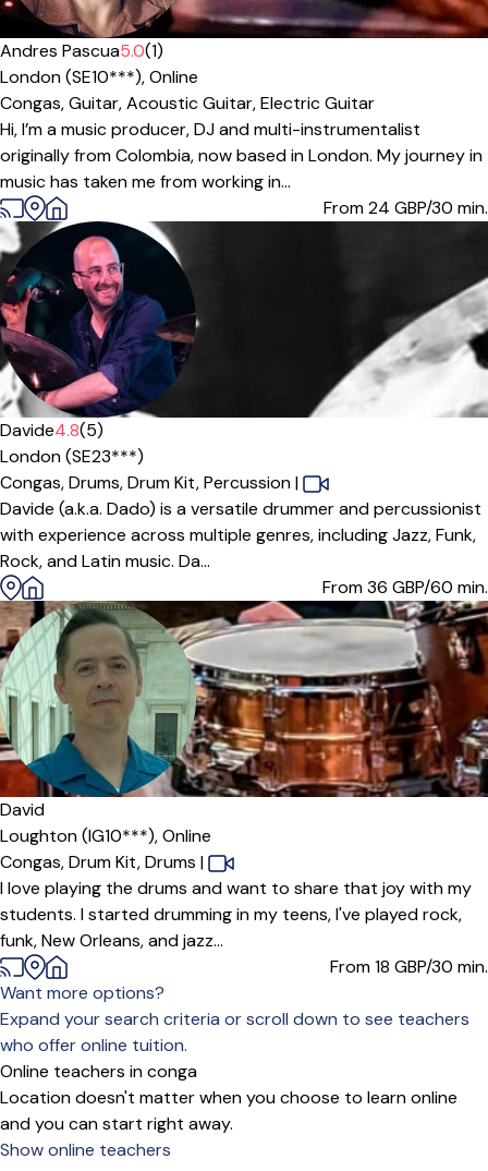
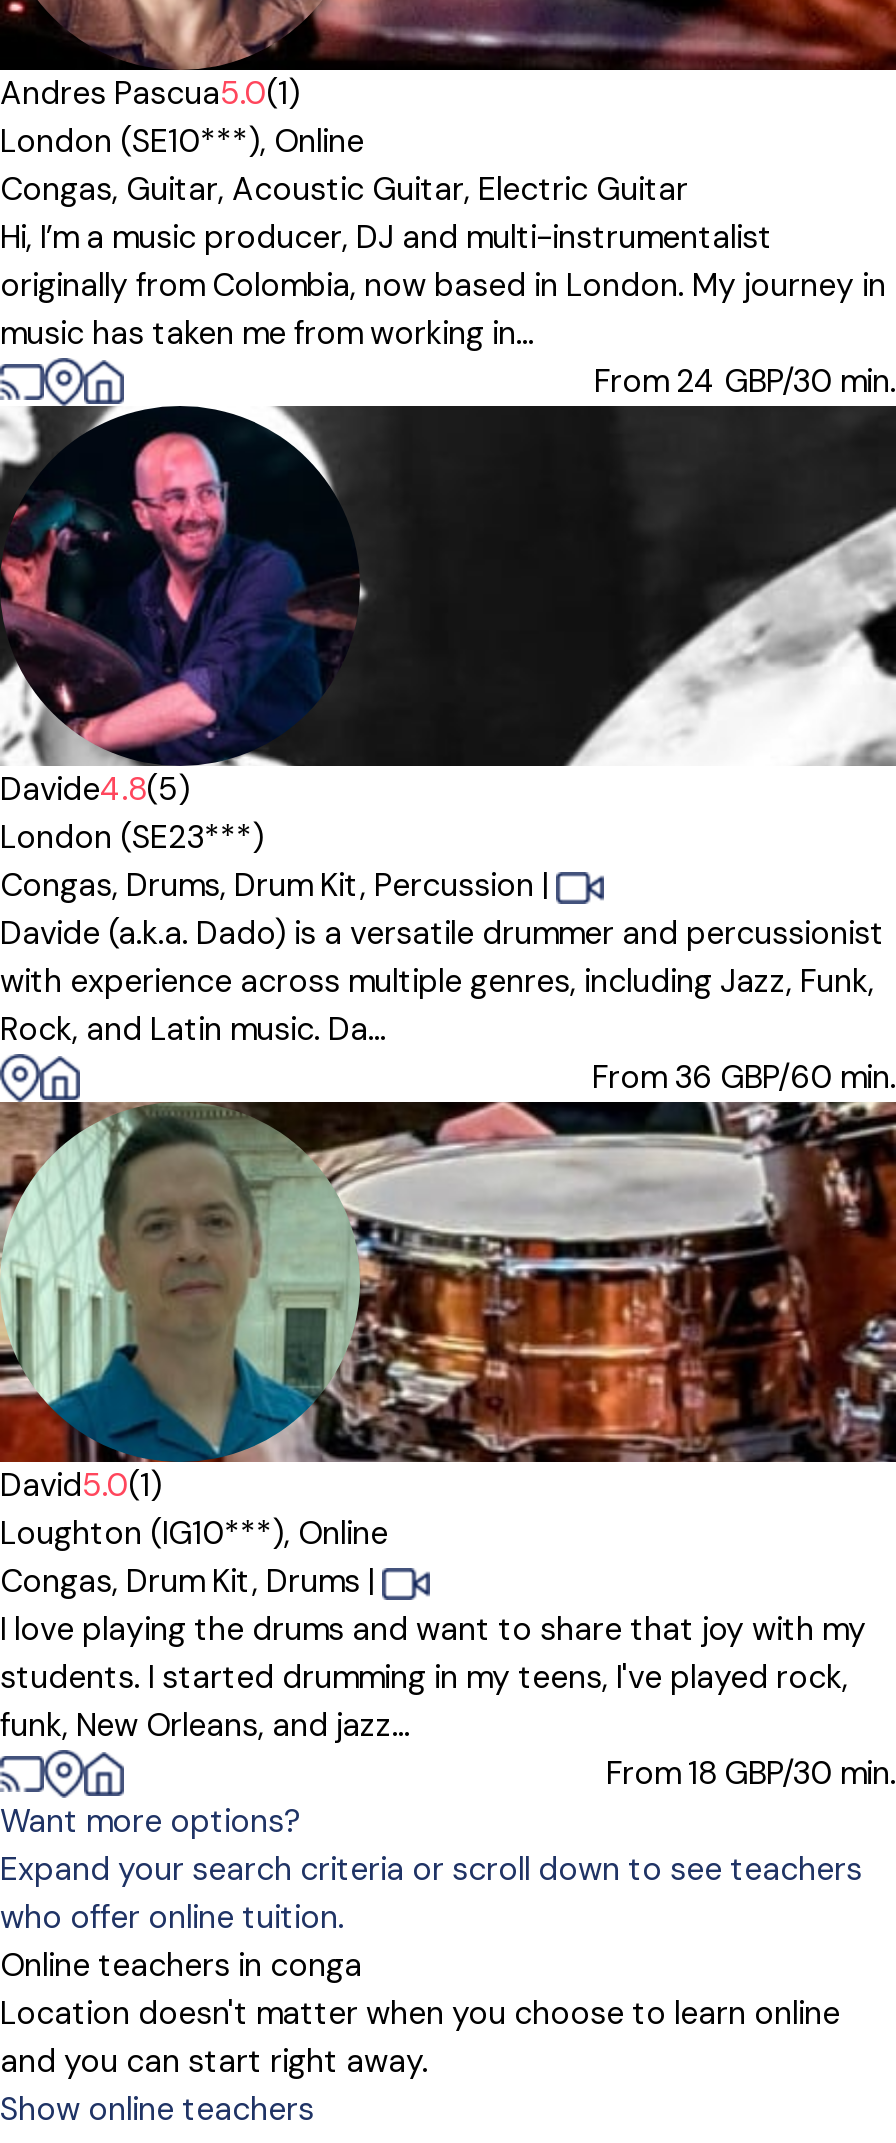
- David
+ David5.0(1)
